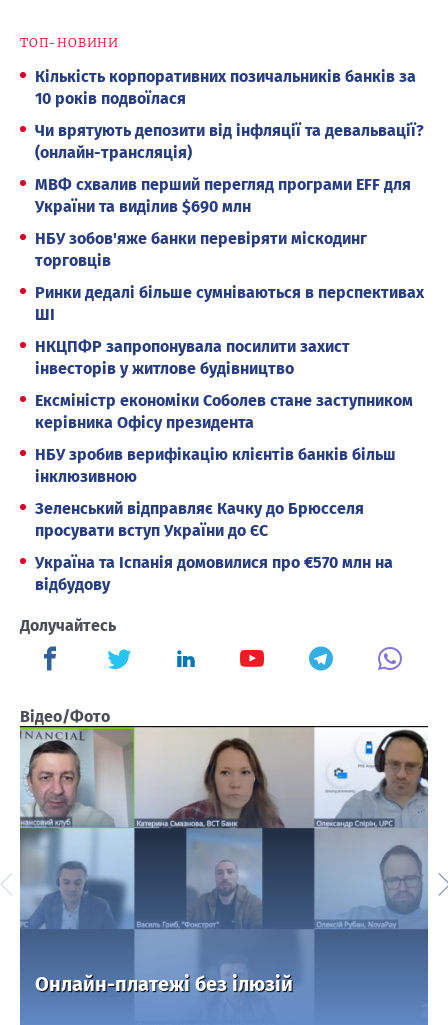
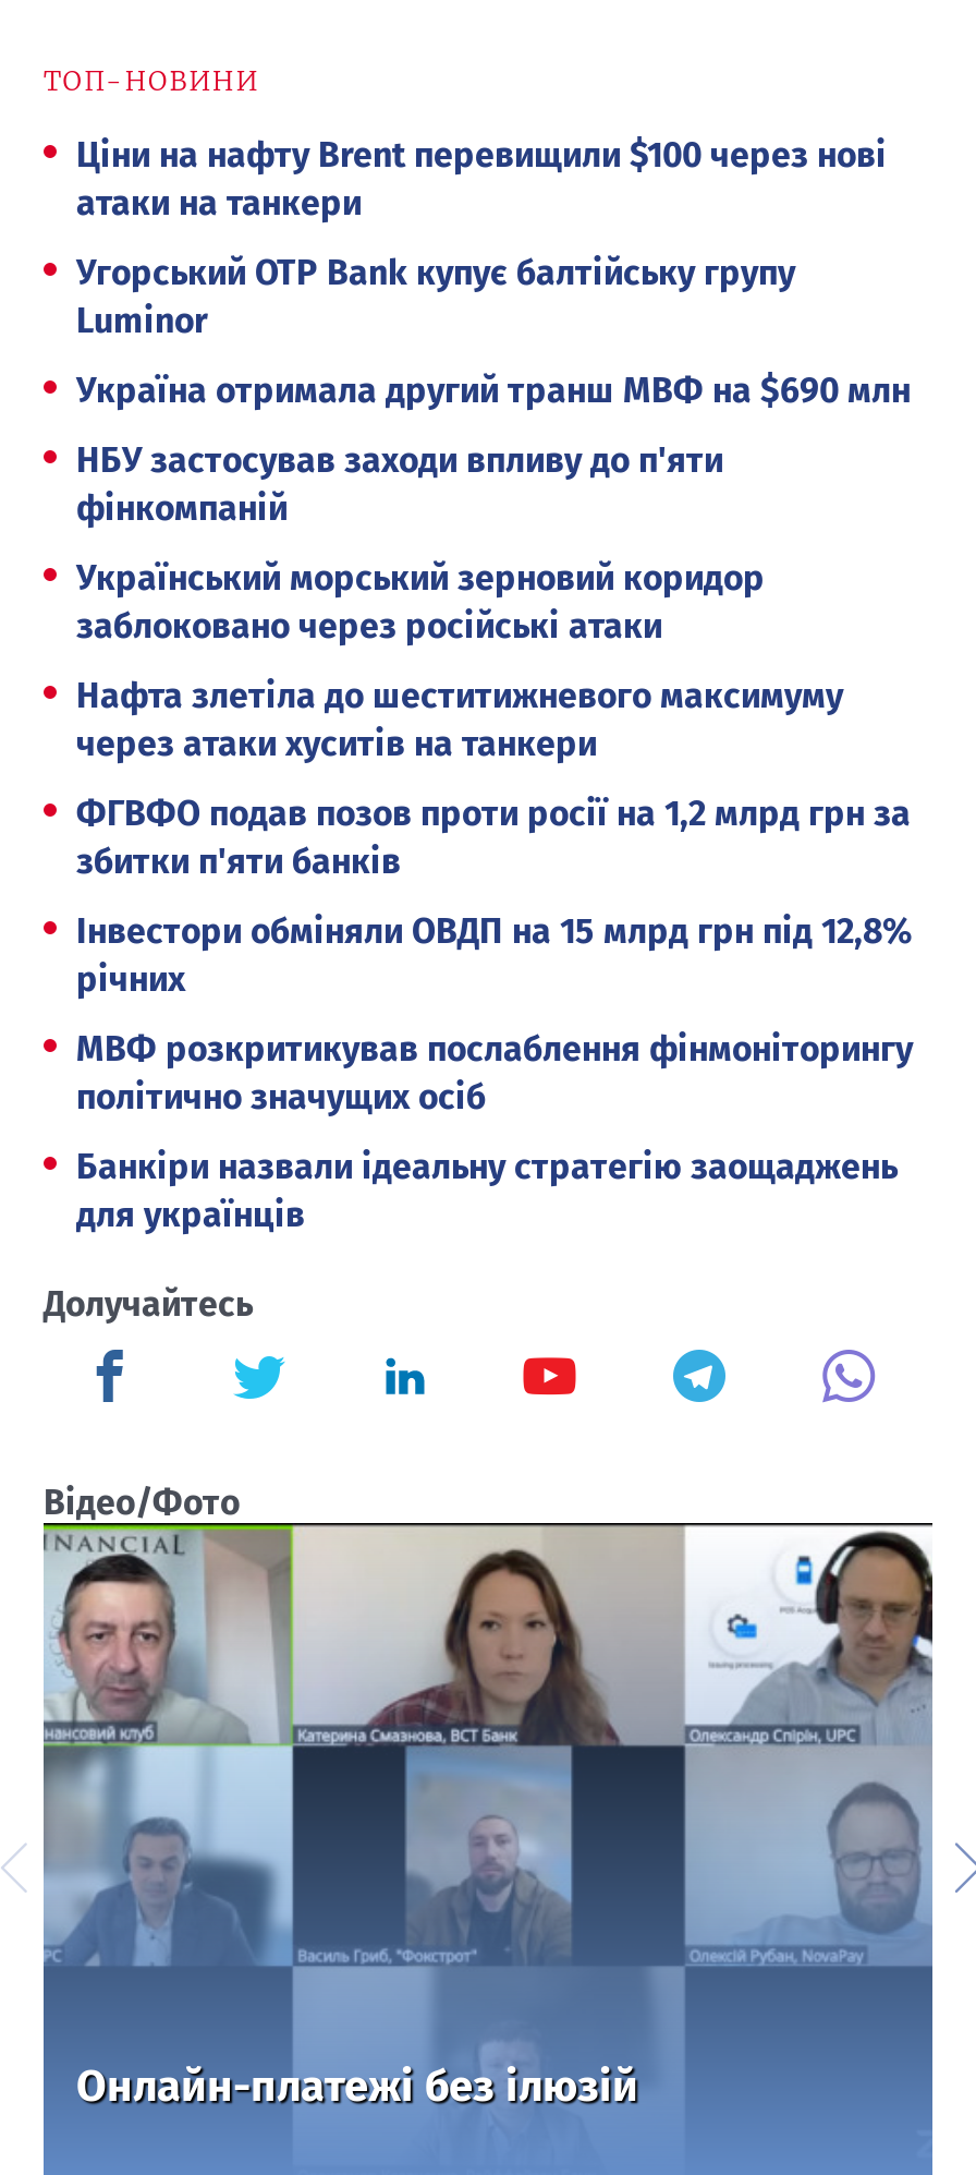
- Кількість корпоративних позичальників банків за
- 10 років подвоїлася
+ Ціни на нафту Brent перевищили $100 через нові
+ атаки на танкери

- Чи врятують депозити від інфляції та девальвації?
- (онлайн-трансляція)
+ Угорський OTP Bank купує балтійську групу
+ Luminor

- МВФ схвалив перший перегляд програми EFF для
- України та виділив $690 млн
+ Україна отримала другий транш МВФ на $690 млн

- НБУ зобов'яже банки перевіряти міскодинг
- торговців
+ НБУ застосував заходи впливу до п'яти
+ фінкомпаній

- Ринки дедалі більше сумніваються в перспективах
- ШІ
+ Український морський зерновий коридор
+ заблоковано через російські атаки

- НКЦПФР запропонувала посилити захист
- інвесторів у житлове будівництво
+ Нафта злетіла до шеститижневого максимуму
+ через атаки хуситів на танкери

- Ексміністр економіки Соболев стане заступником
- керівника Офісу президента
+ ФГВФО подав позов проти росії на 1,2 млрд грн за
+ збитки п'яти банків

- НБУ зробив верифікацію клієнтів банків більш
- інклюзивною
+ Інвестори обміняли ОВДП на 15 млрд грн під 12,8%
+ річних

- Зеленський відправляє Качку до Брюсселя
- просувати вступ України до ЄС
+ МВФ розкритикував послаблення фінмоніторингу
+ політично значущих осіб

- Україна та Іспанія домовилися про €570 млн на
- відбудову
+ Банкіри назвали ідеальну стратегію заощаджень
+ для українців
